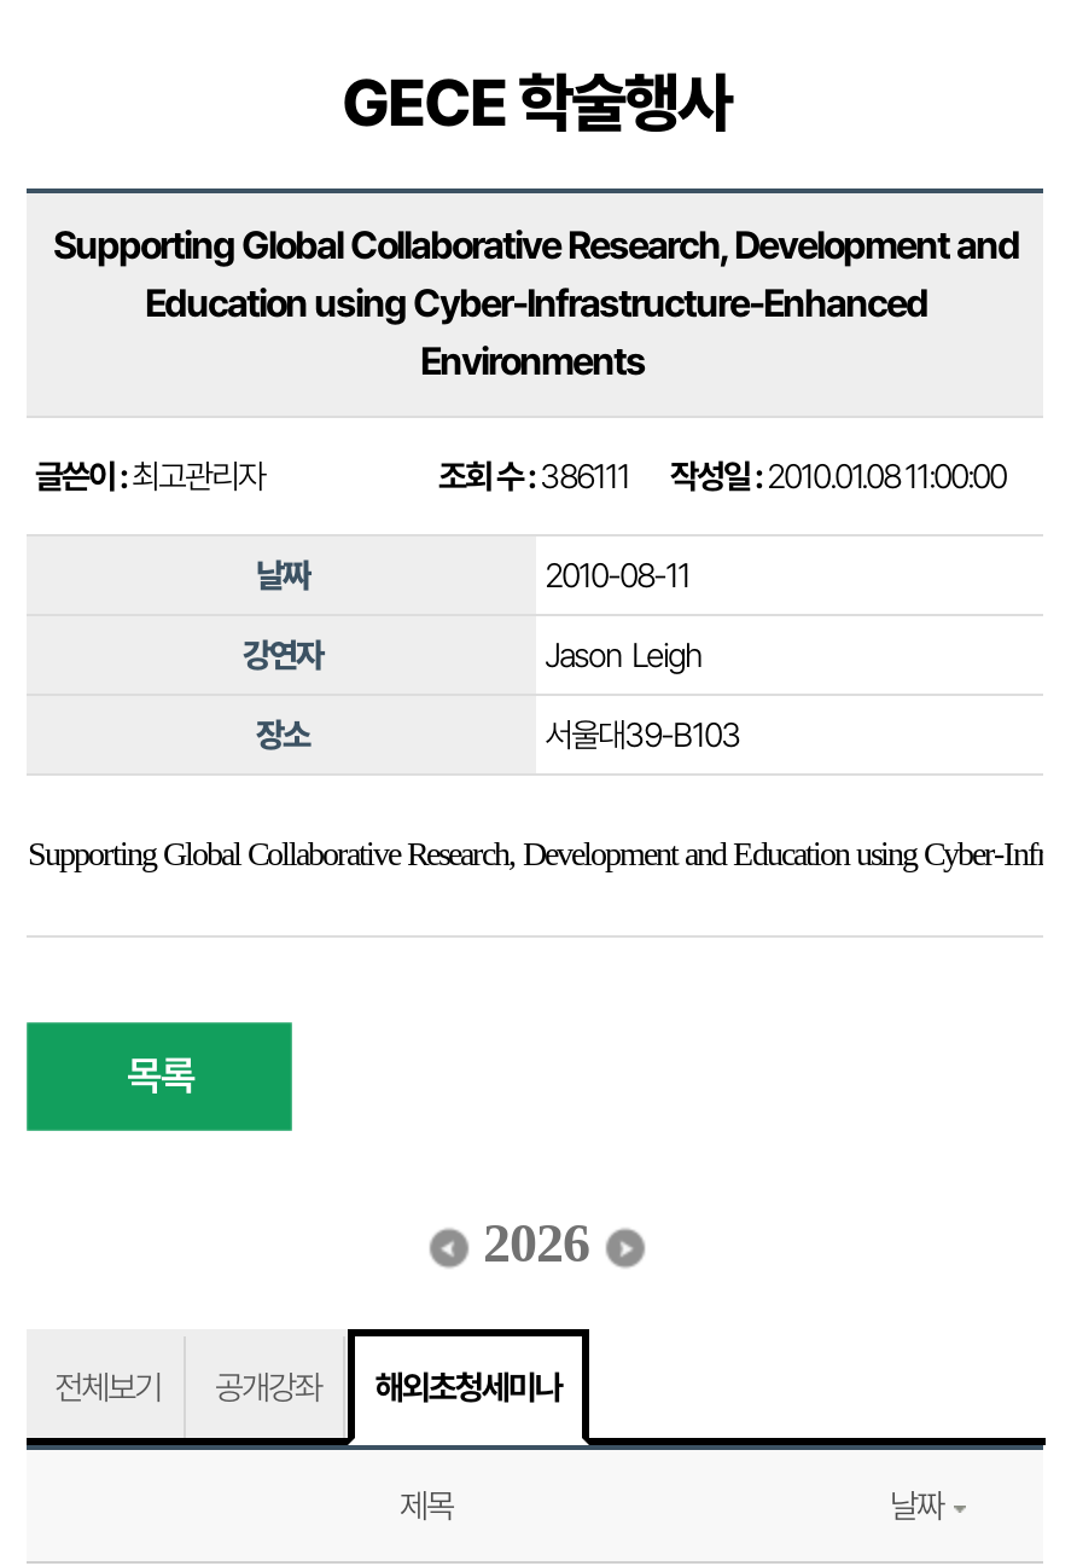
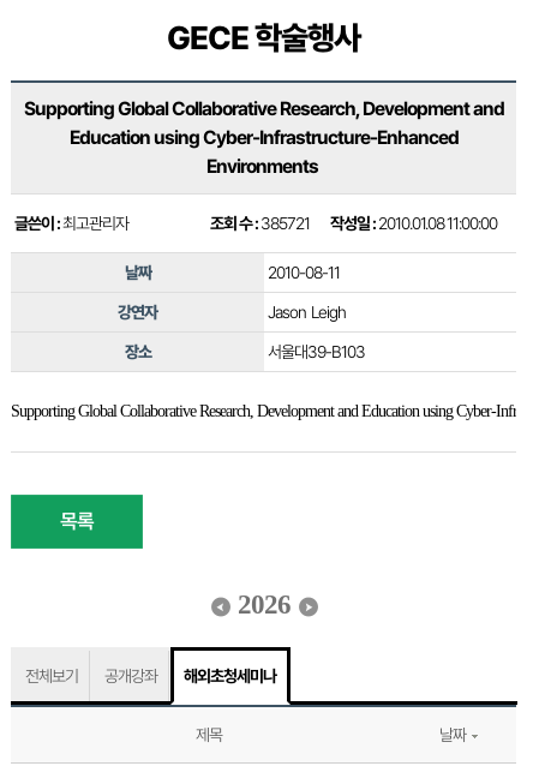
- 조회 수 : 386111 작성일 : 2010.01.08 11:00:00
+ 조회 수 : 385721 작성일 : 2010.01.08 11:00:00
